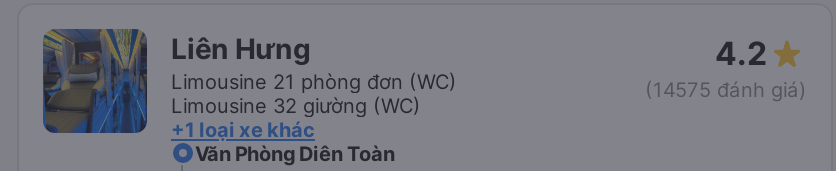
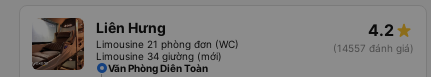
- [image]
- Limousine 32 giường (WC)
- +1 loại xe khác
+ [image]
+ Limousine 34 giường (mới)

- (14575 đánh giá)
+ (14557 đánh giá)
